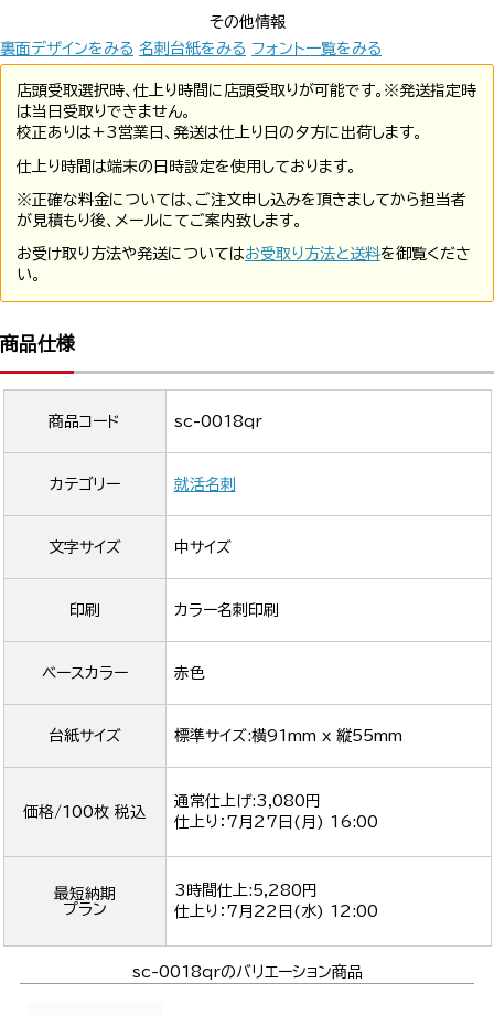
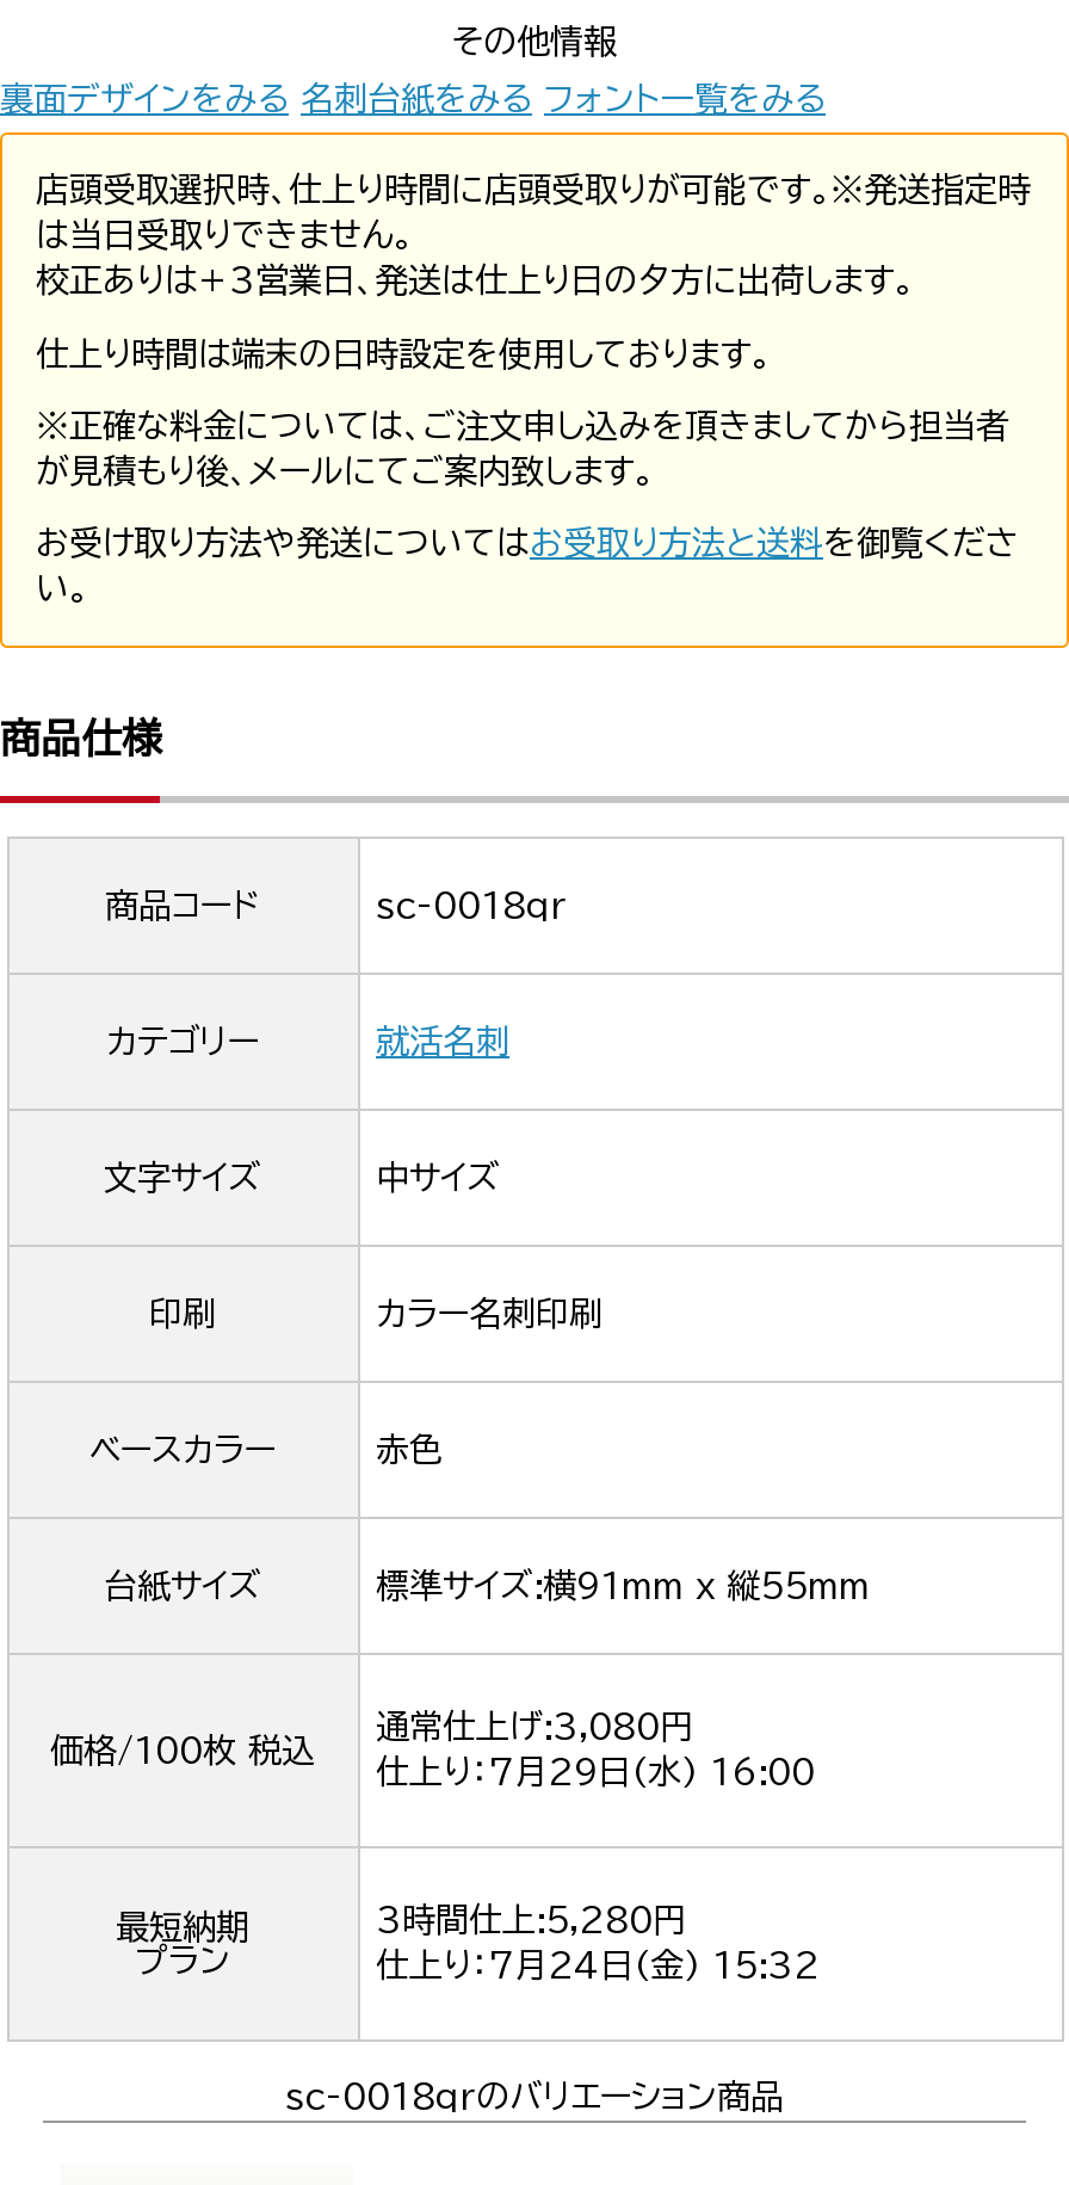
- 仕上り：7月27日(月) 16:00
+ 仕上り：7月29日(水) 16:00

- 仕上り：7月22日(水) 12:00
+ 仕上り：7月24日(金) 15:32
